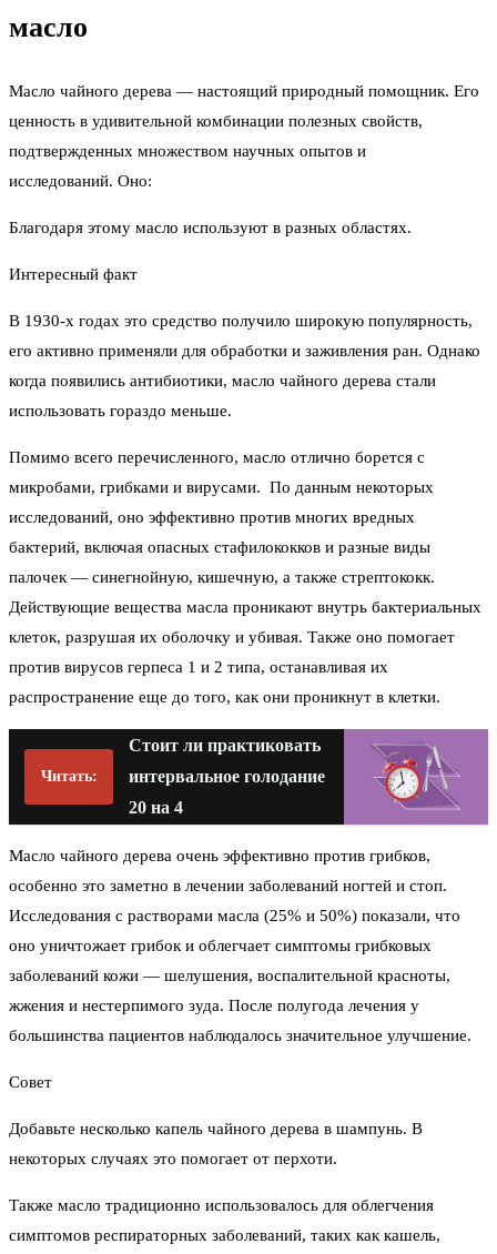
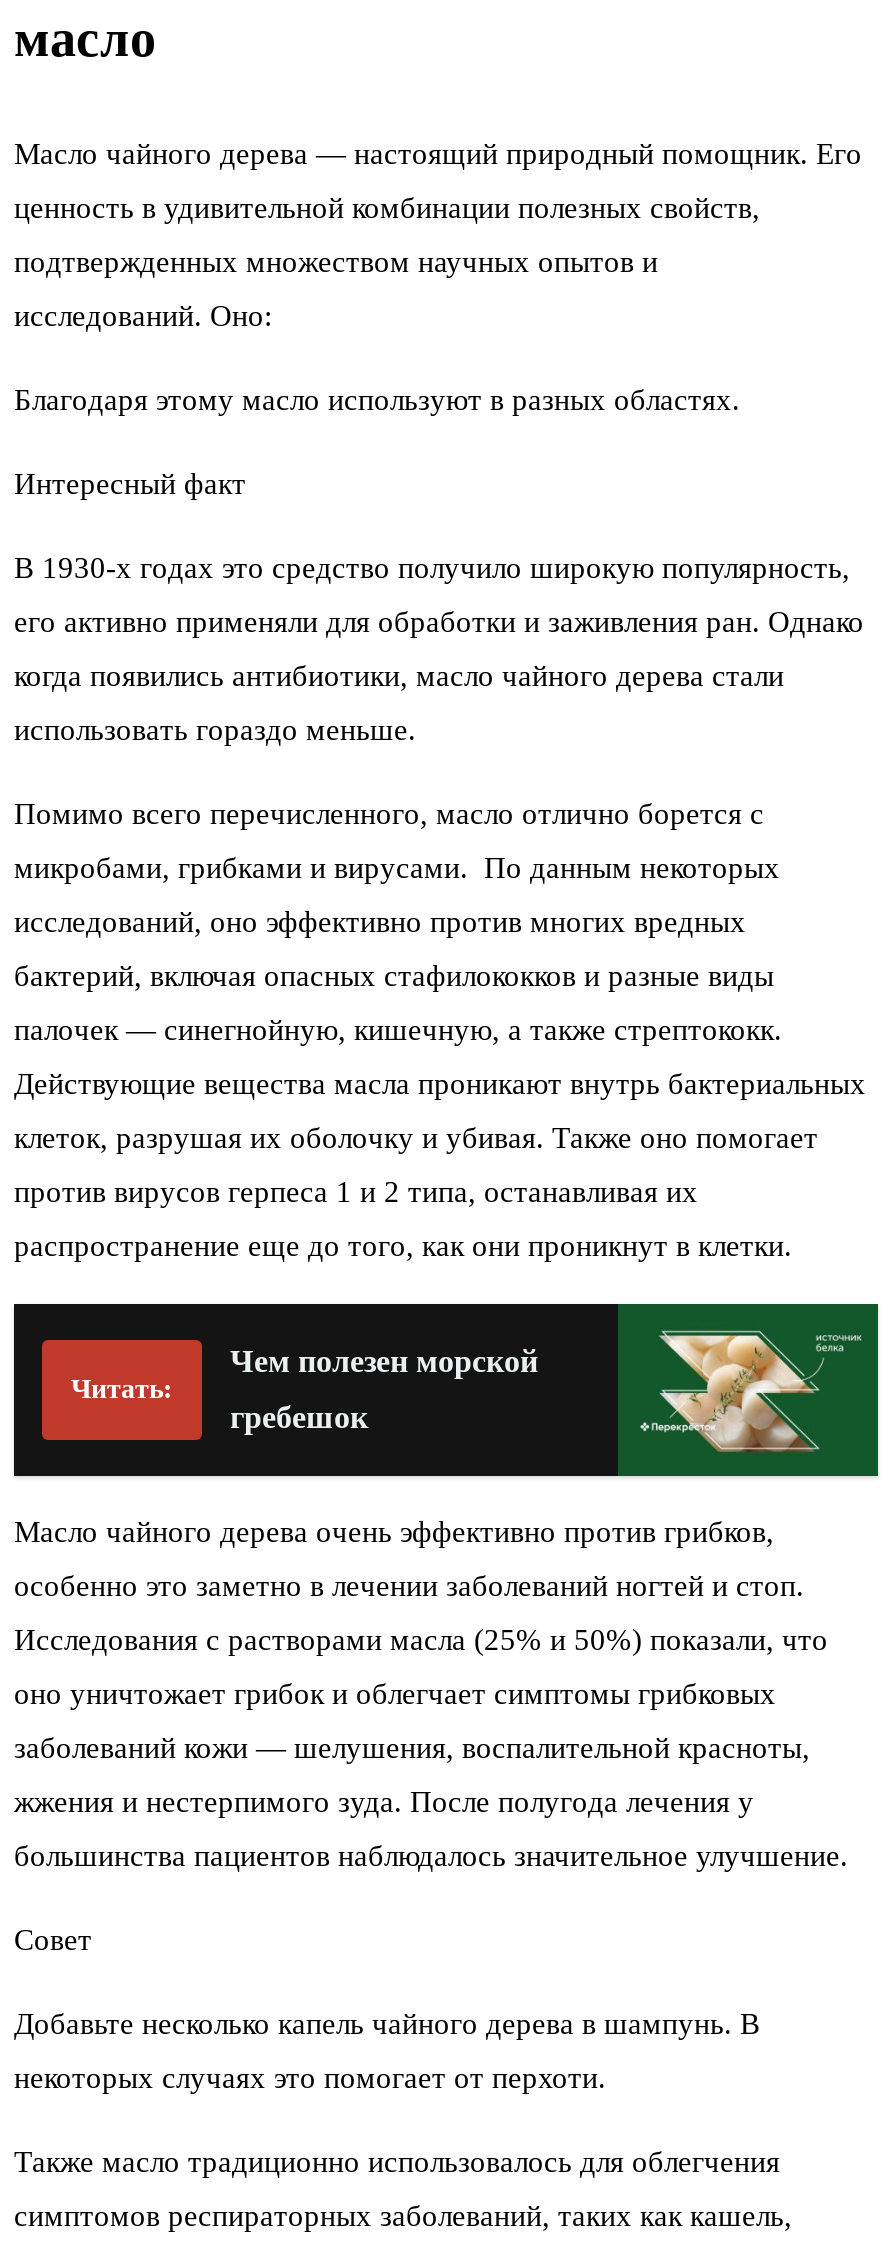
- [image]
- Стоит ли практиковать
- интервальное голодание
- 20 на 4
+ [image]
+ Чем полезен морской
+ гребешок
